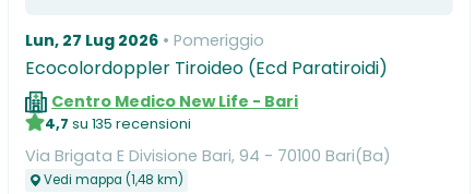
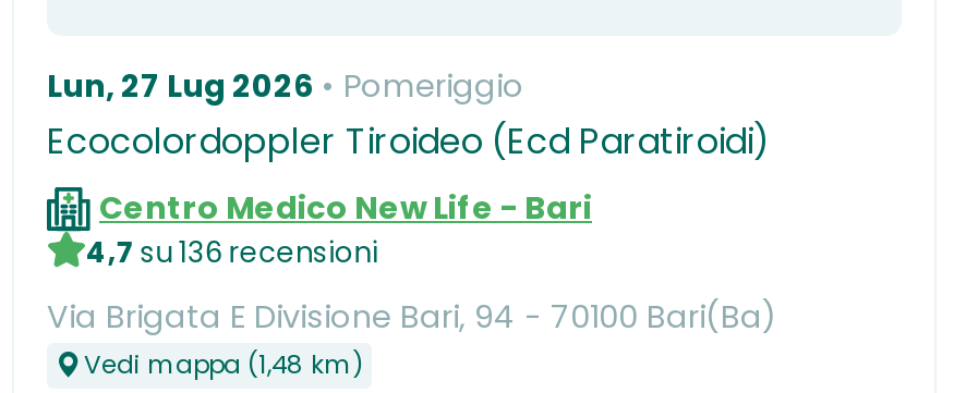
- 4,7 su 135 recensioni
+ 4,7 su 136 recensioni
